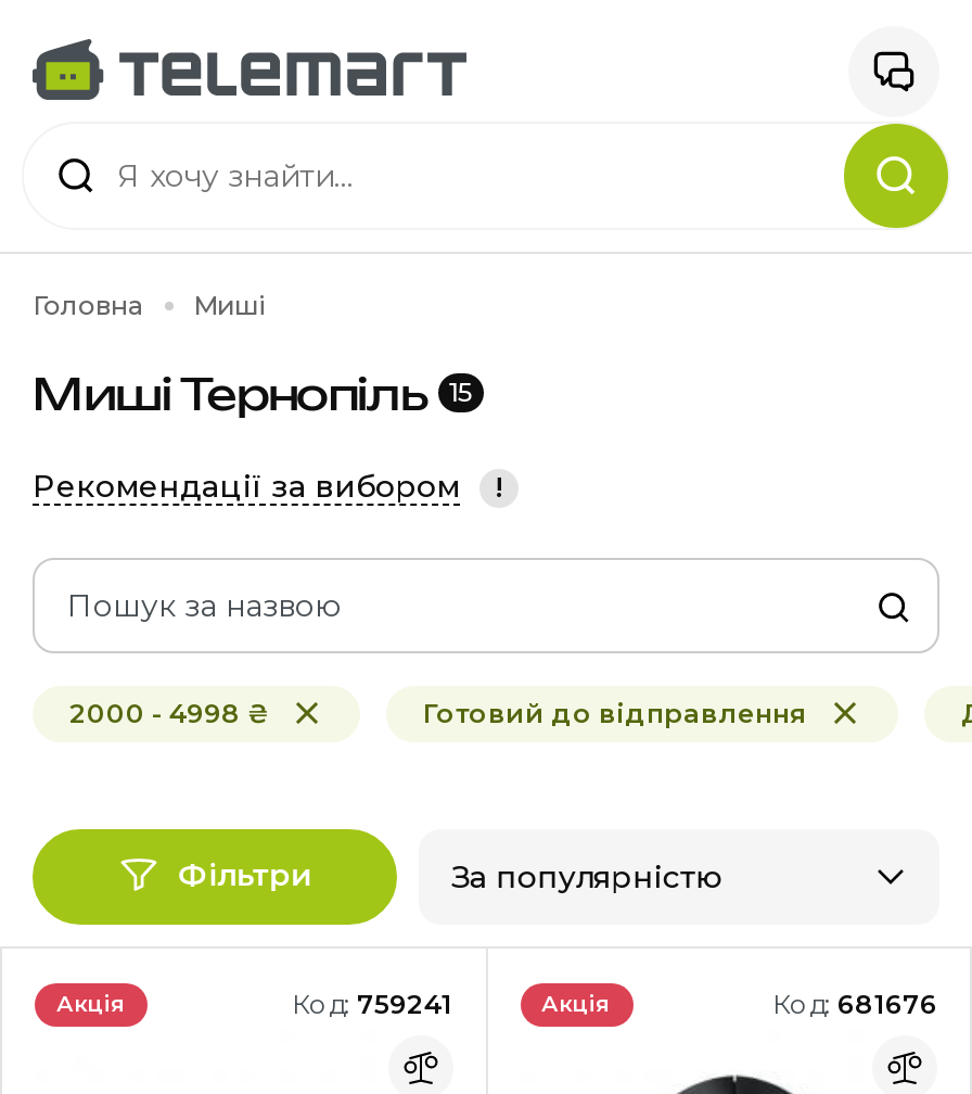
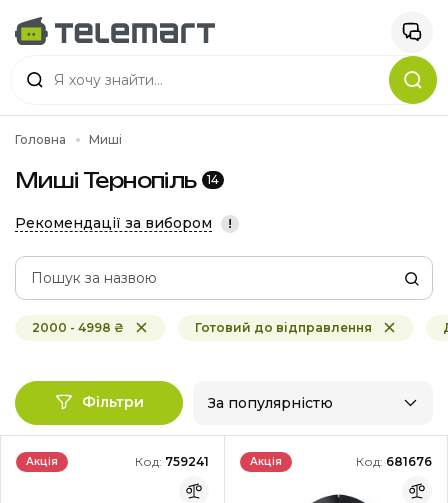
- Миші Тернопіль 15
+ Миші Тернопіль 14
